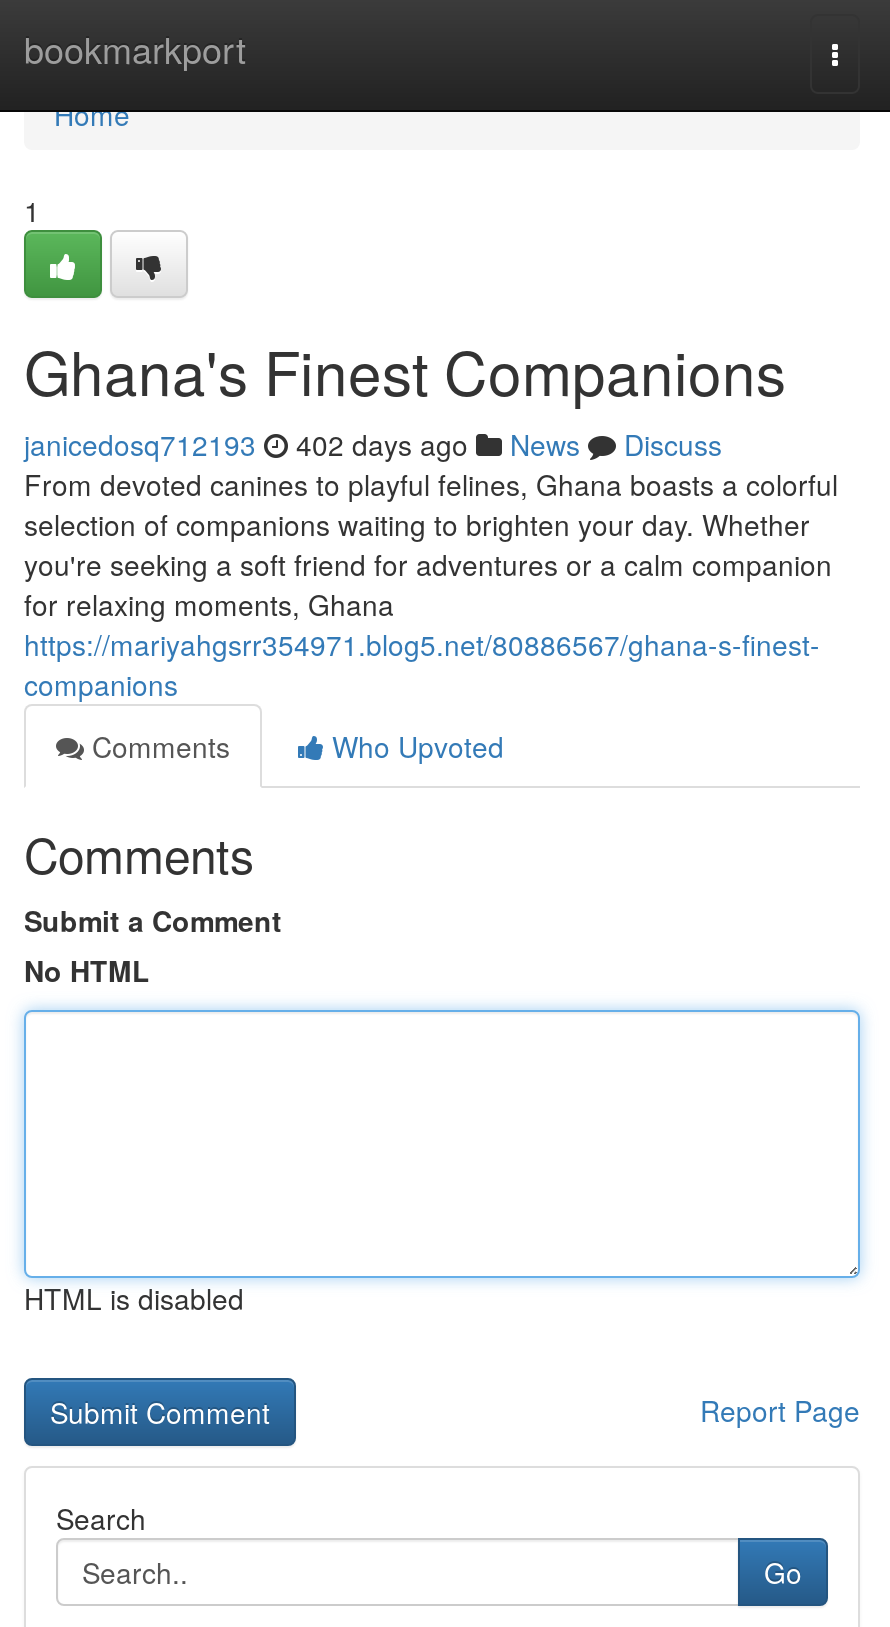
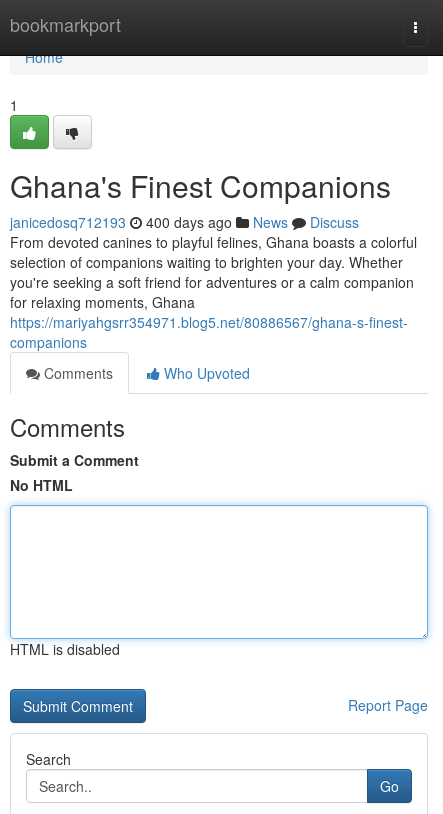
- janicedosq712193 402 days ago News Discuss
+ janicedosq712193 400 days ago News Discuss
